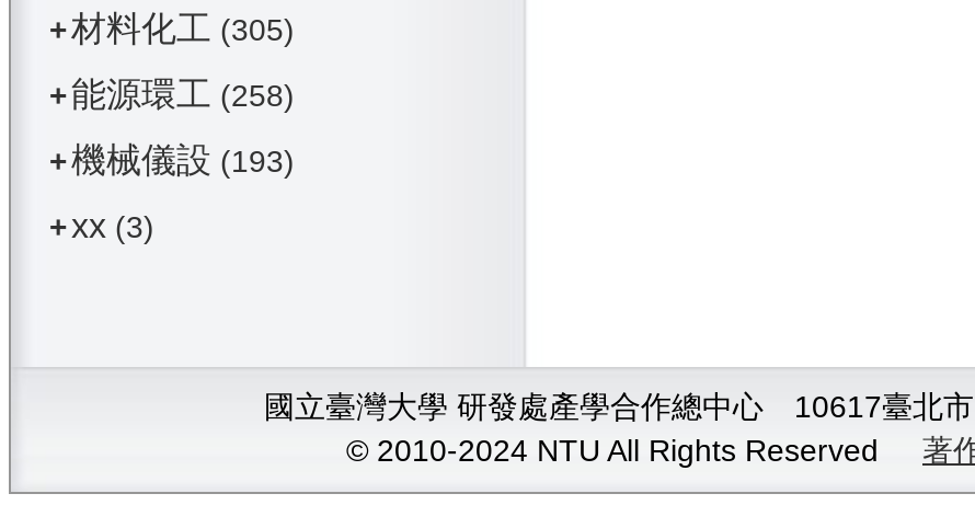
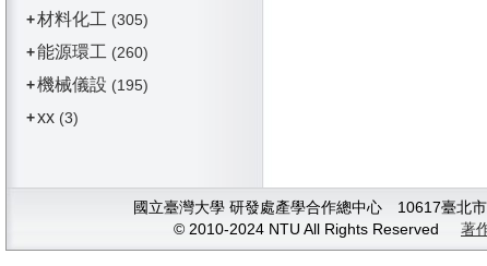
- + 能源環工(258)
+ + 能源環工(260)

- + 機械儀設(193)
+ + 機械儀設(195)
